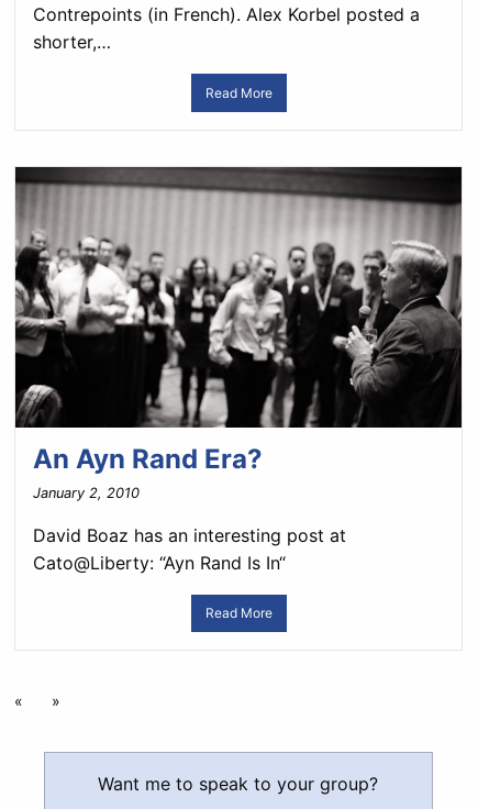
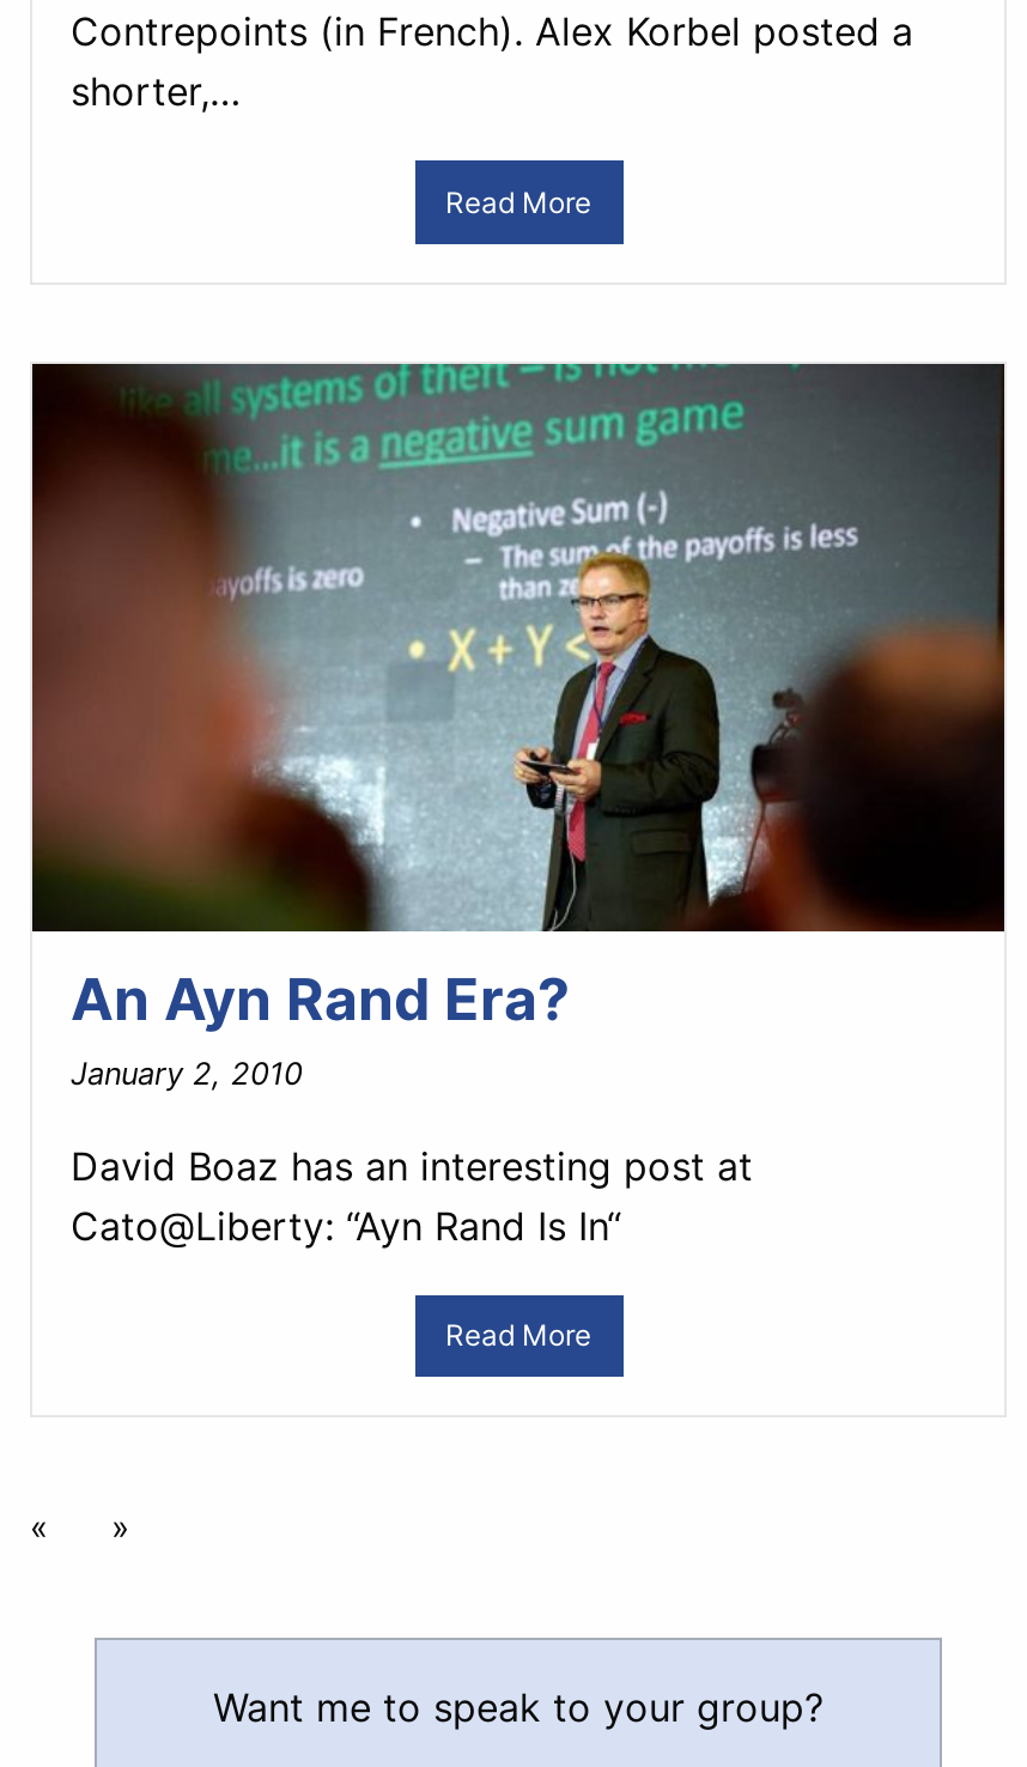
- [image]
+ [image]
